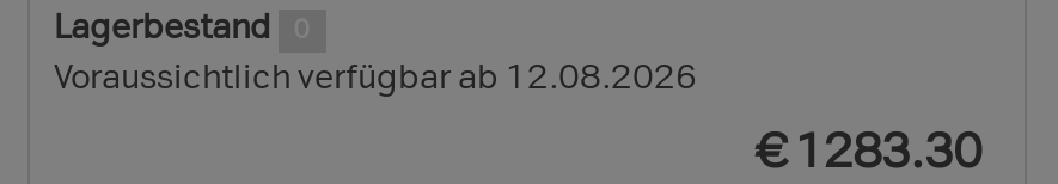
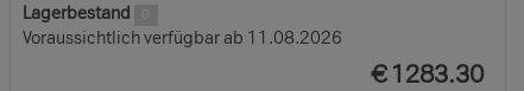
- Voraussichtlich verfügbar ab 12.08.2026
+ Voraussichtlich verfügbar ab 11.08.2026
